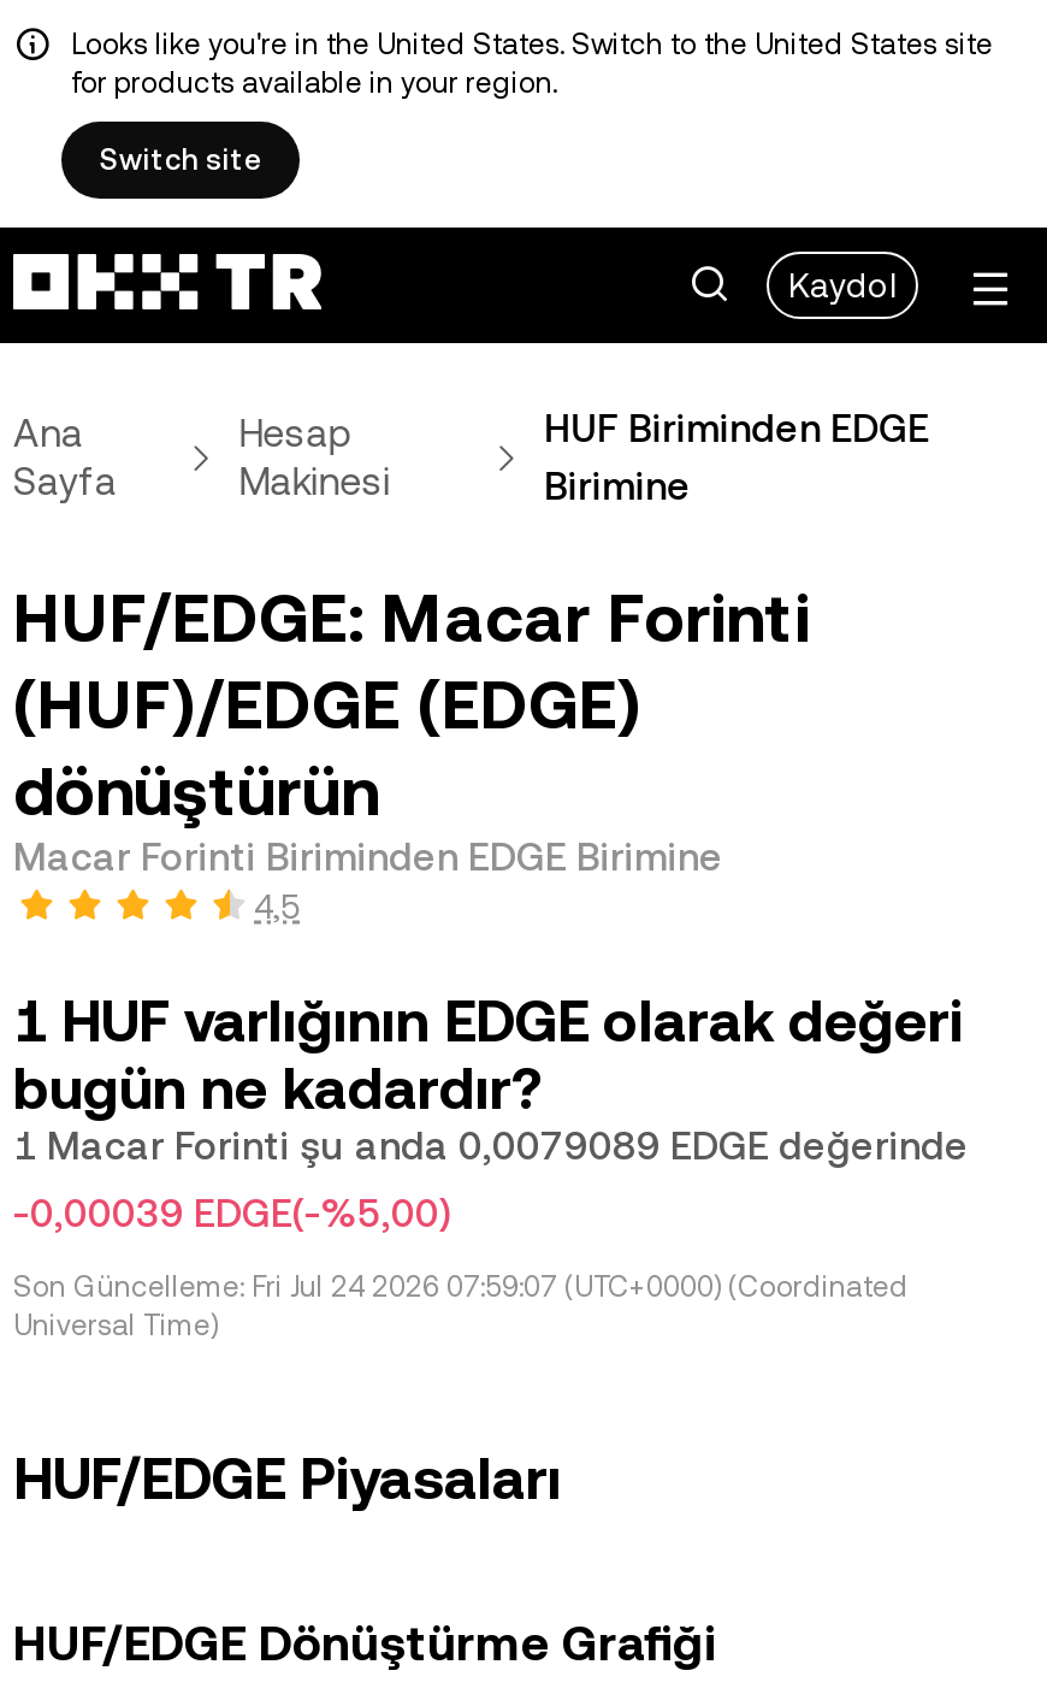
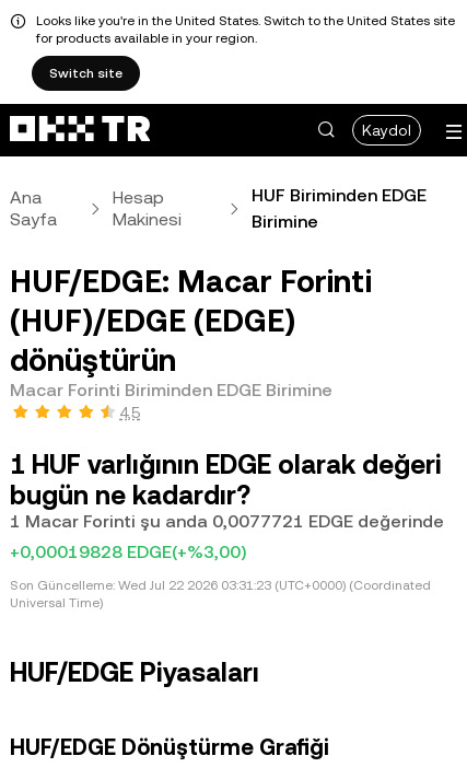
- 1 Macar Forinti şu anda 0,0079089 EDGE değerinde
+ 1 Macar Forinti şu anda 0,0077721 EDGE değerinde

- -0,00039 EDGE(-%5,00)
+ +0,00019828 EDGE(+%3,00)

- Son Güncelleme: Fri Jul 24 2026 07:59:07 (UTC+0000) (Coordinated
+ Son Güncelleme: Wed Jul 22 2026 03:31:23 (UTC+0000) (Coordinated
